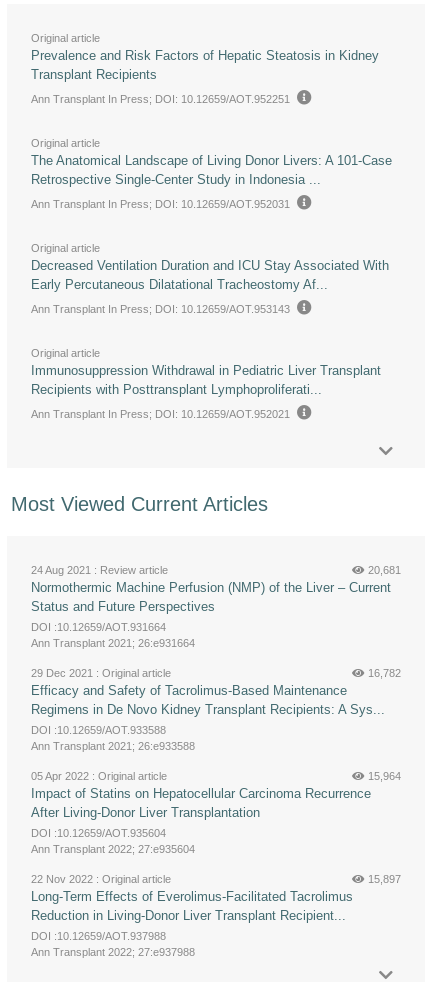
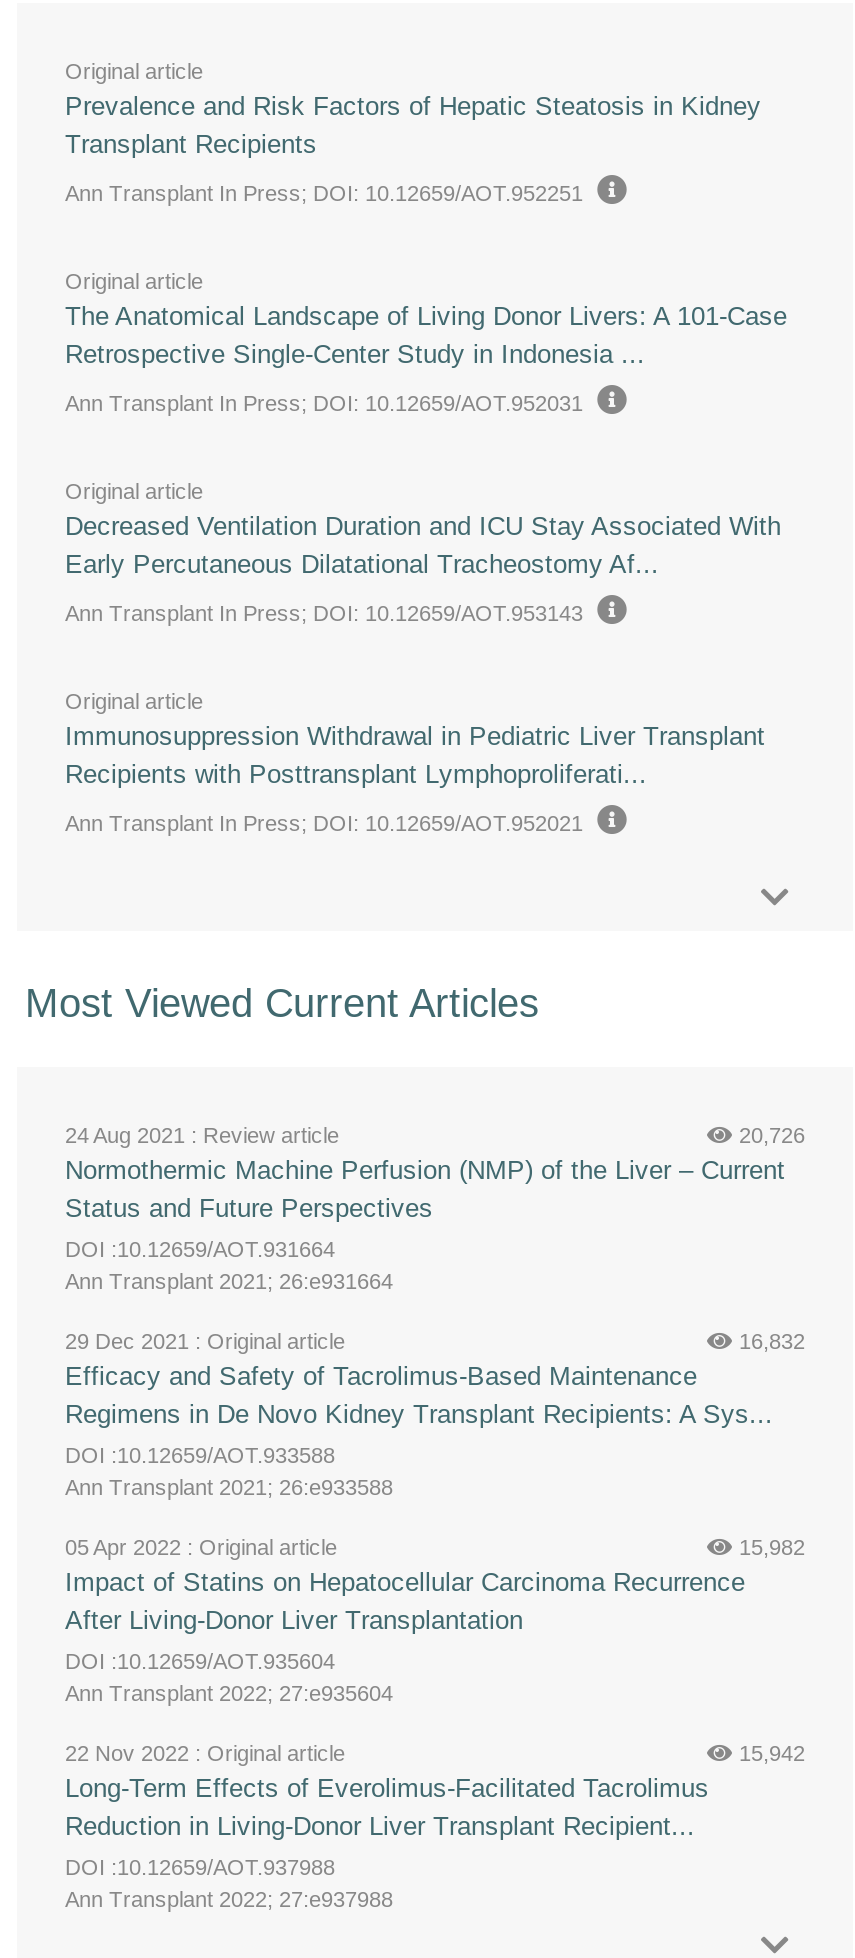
- 20,681
+ 20,726

- 16,782
+ 16,832

- 15,964
+ 15,982

- 15,897
+ 15,942
